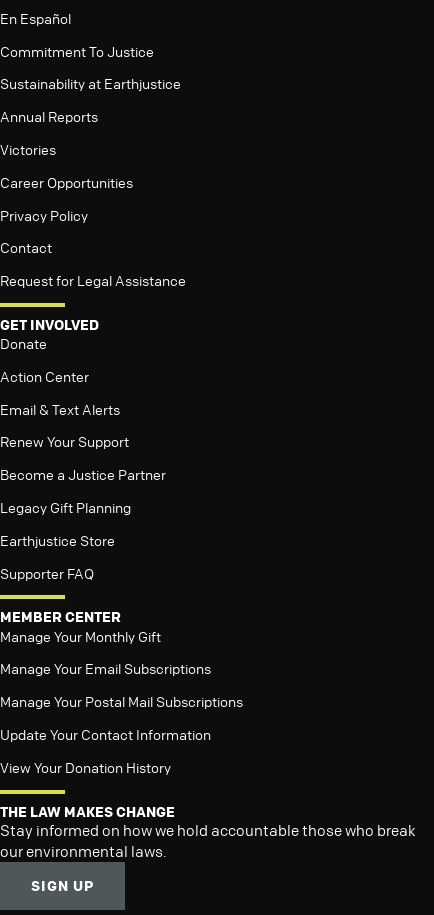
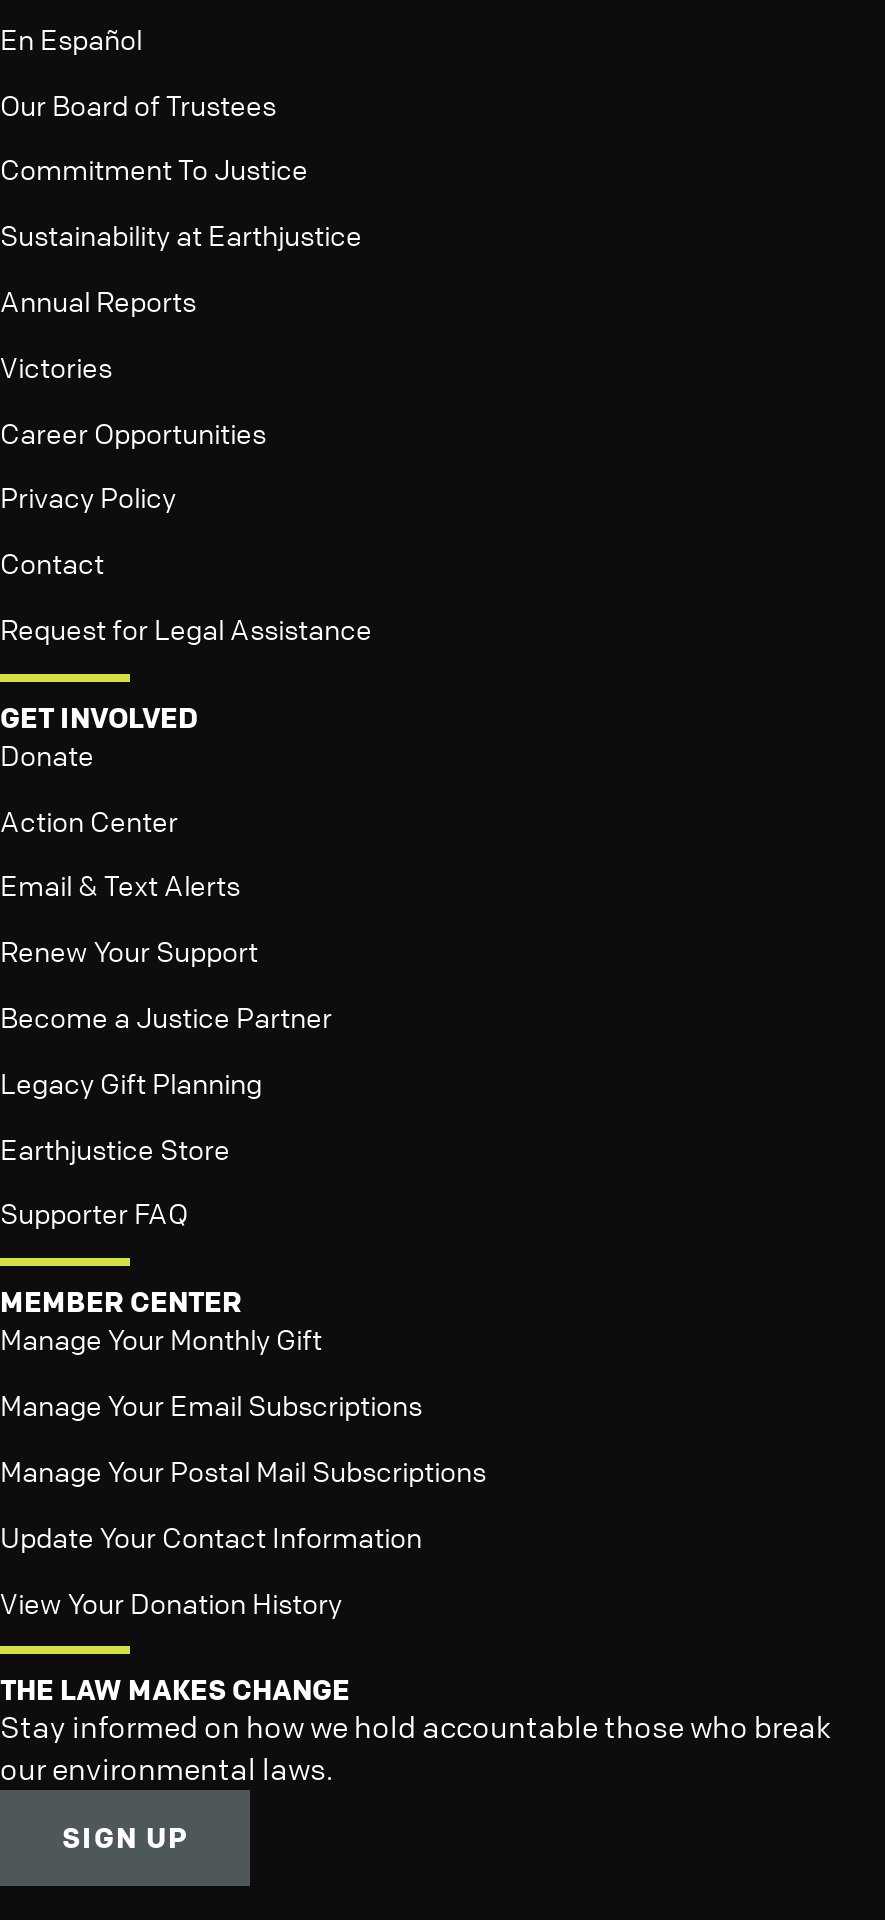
+ Our Board of Trustees
